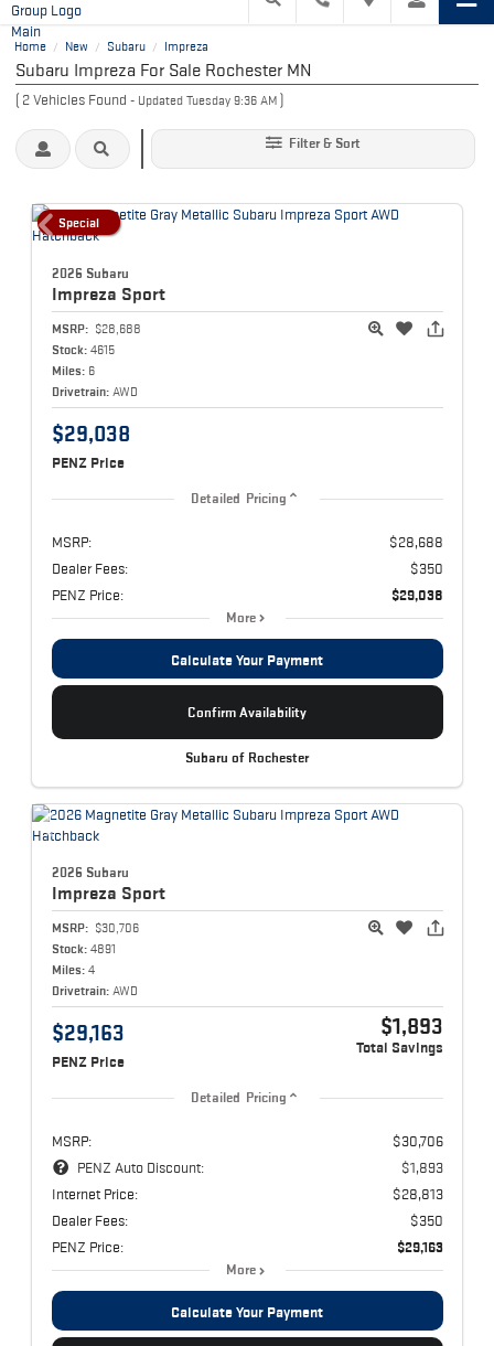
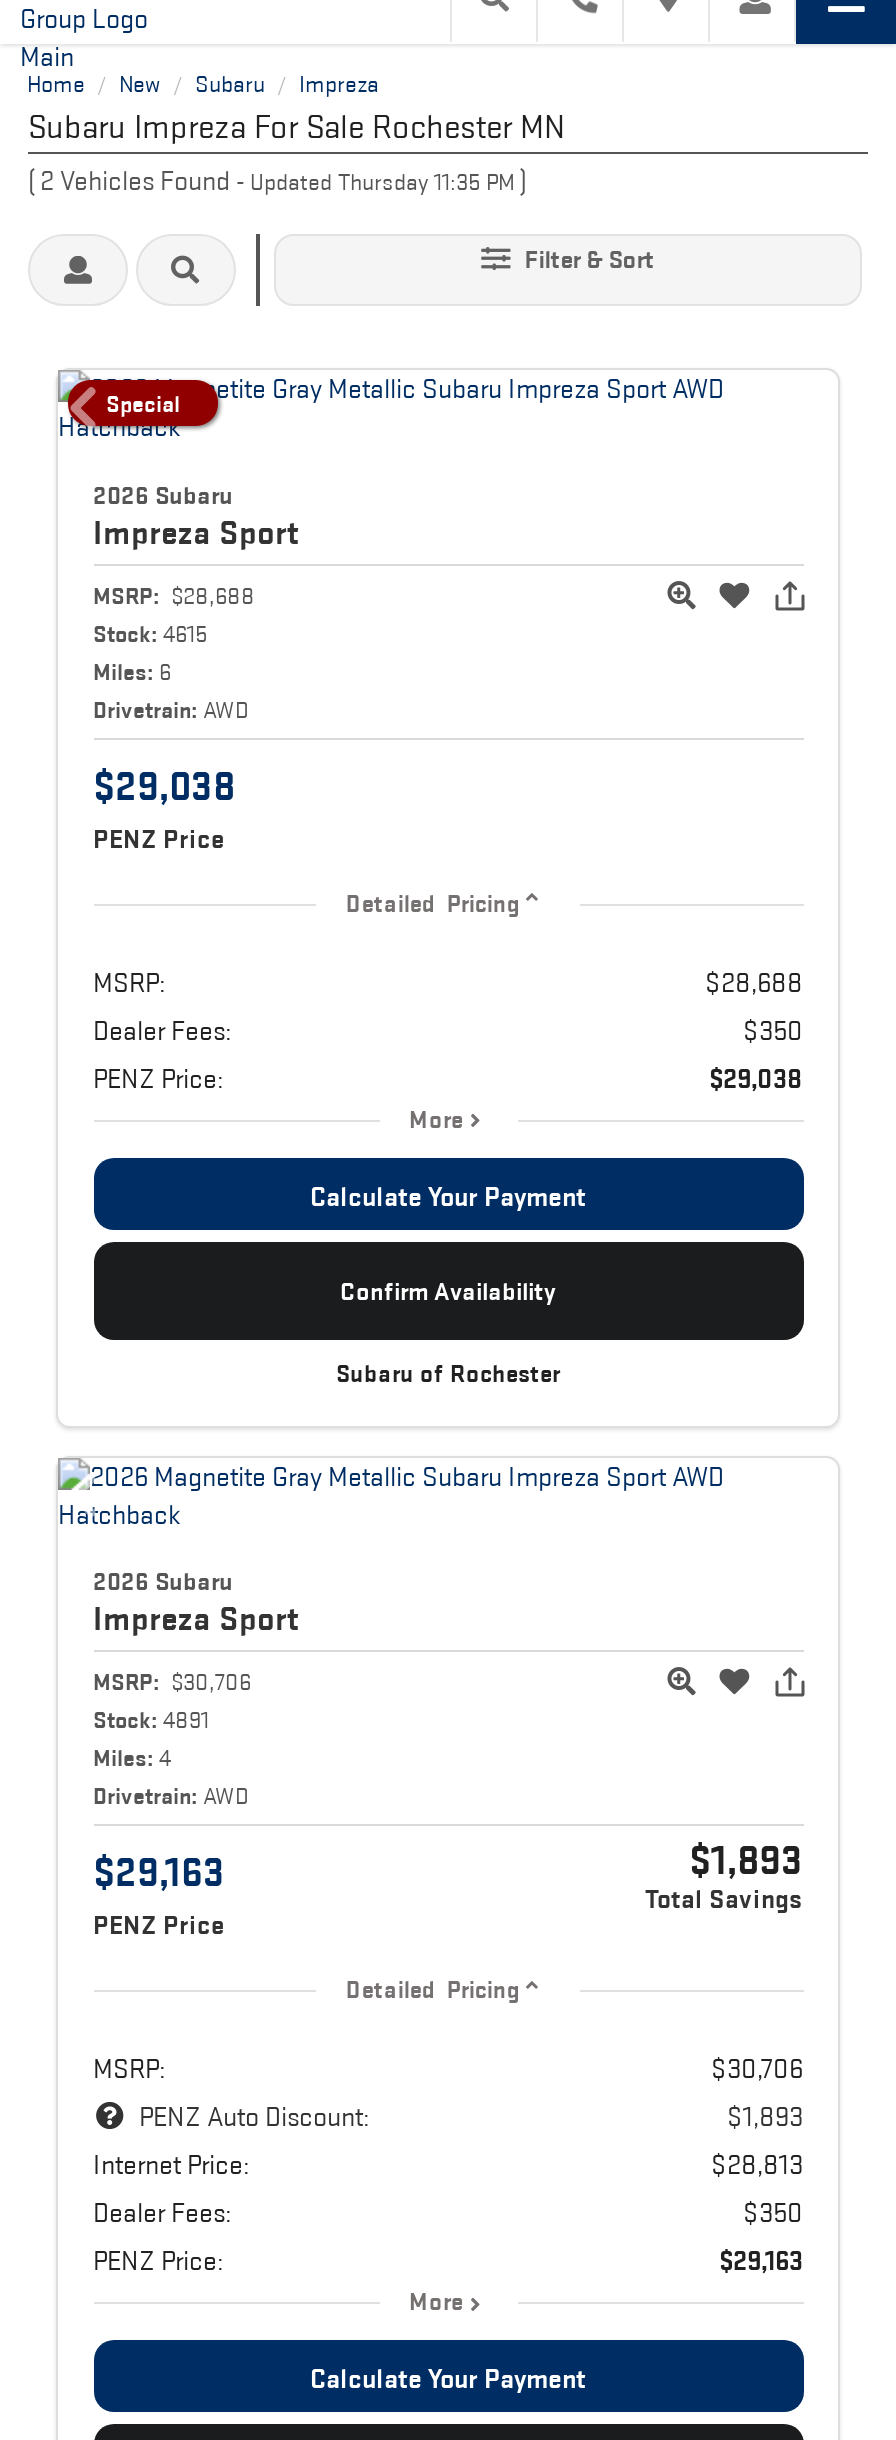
- (2 Vehicles Found - Updated Tuesday 9:36 AM)
+ (2 Vehicles Found - Updated Thursday 11:35 PM)
